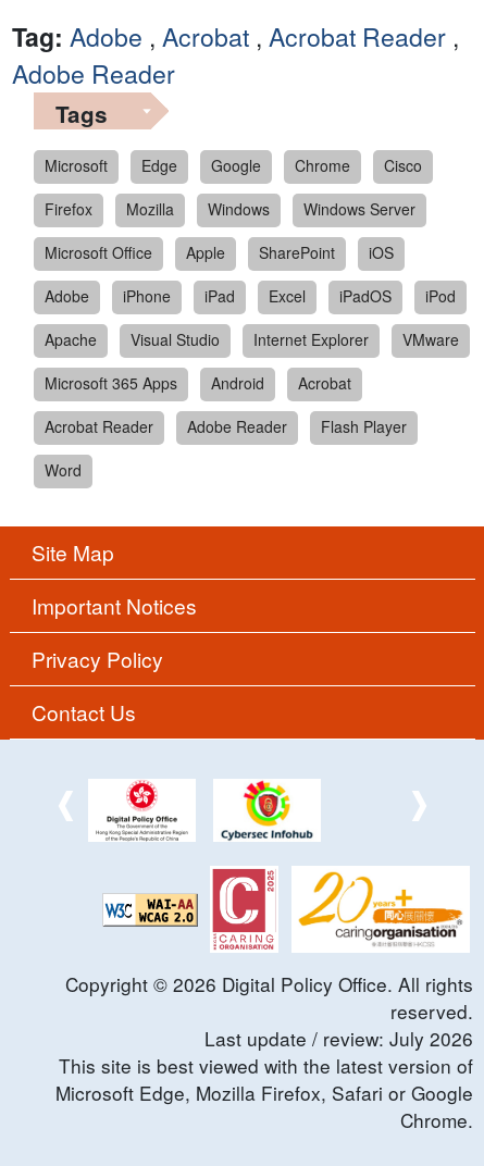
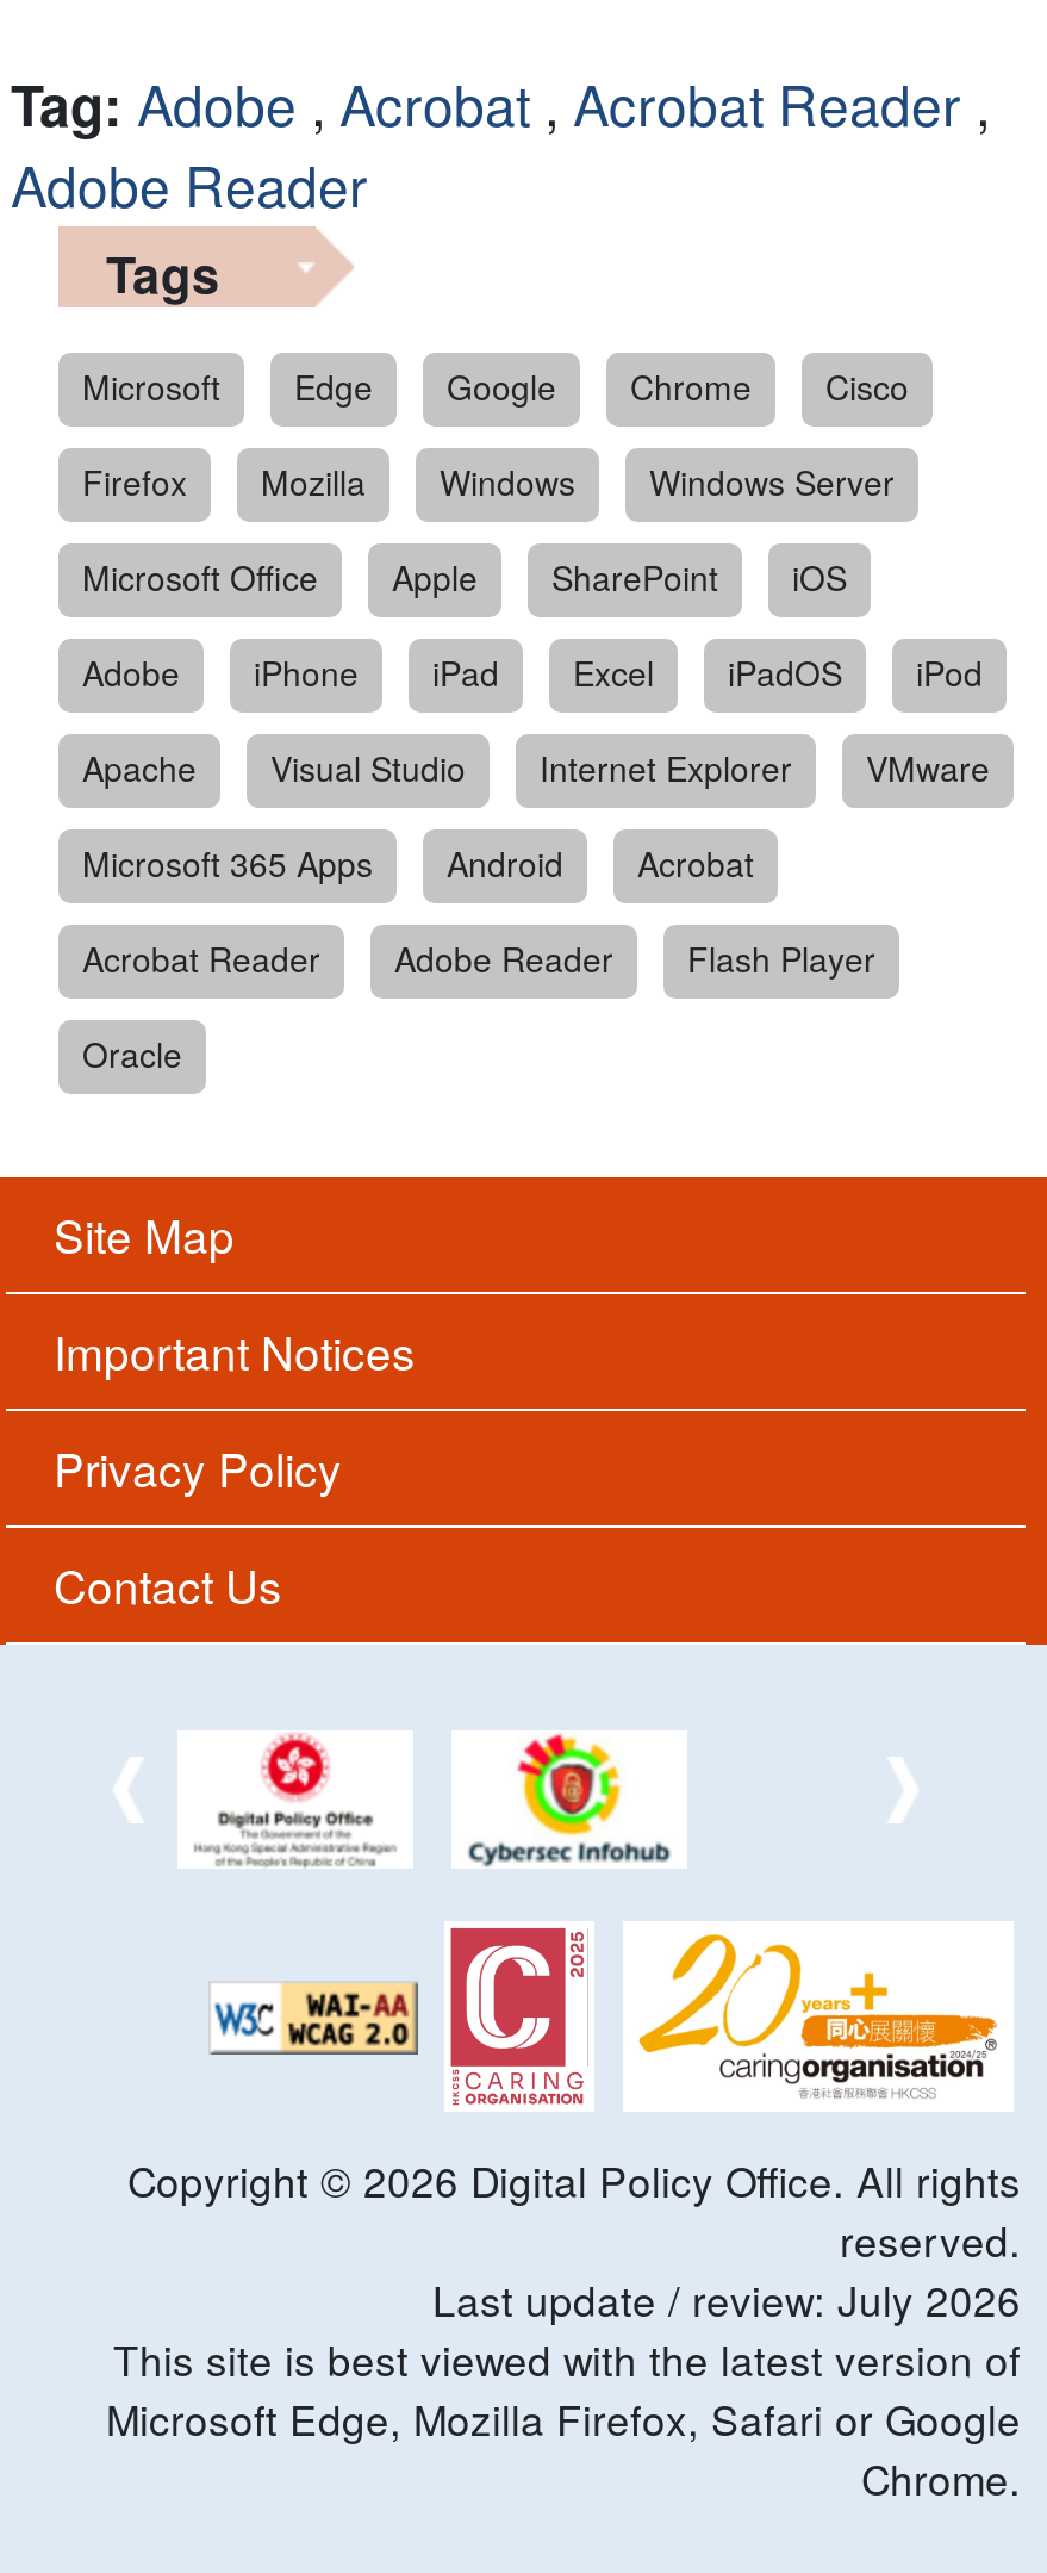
- Word
+ Oracle
